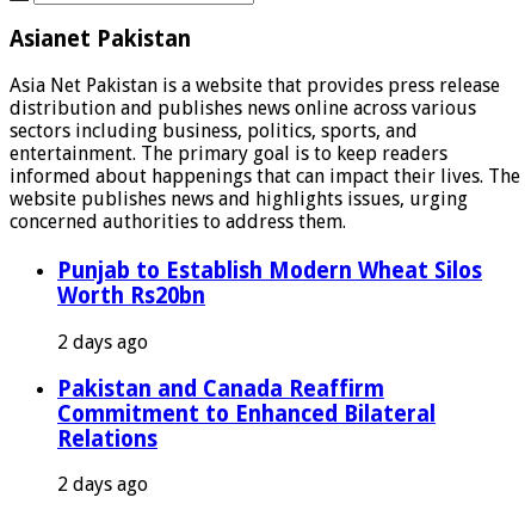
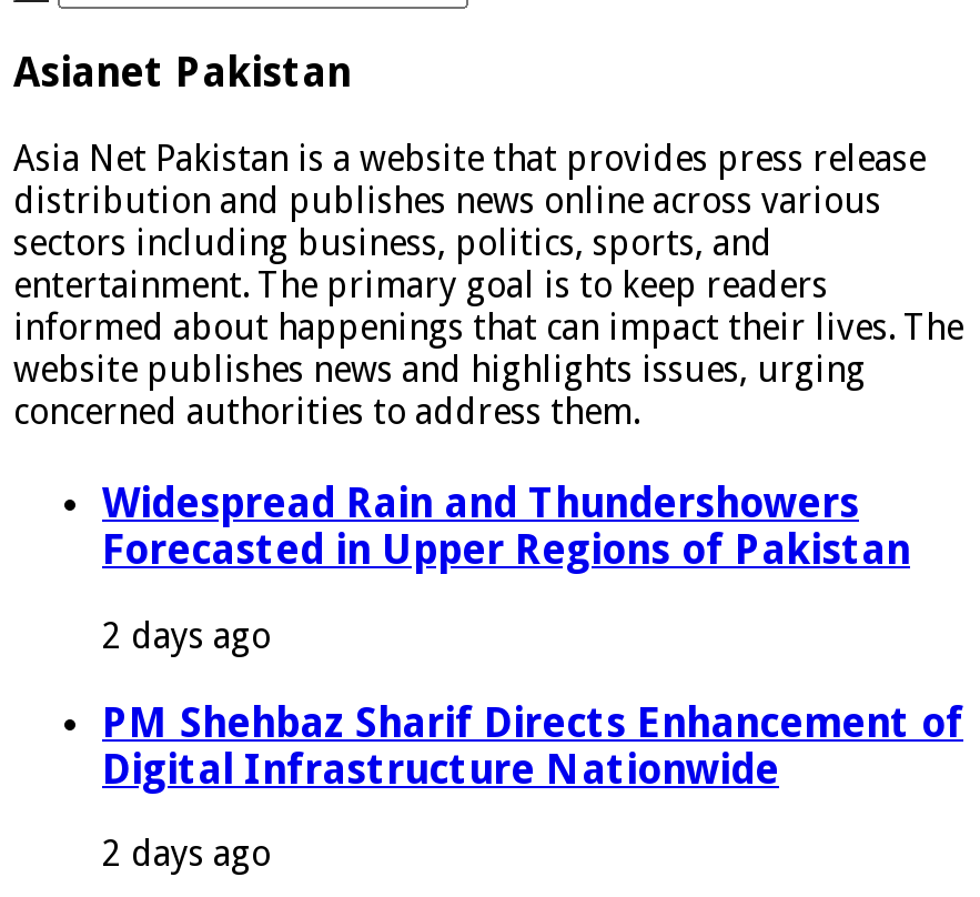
- Punjab to Establish Modern Wheat Silos
- Worth Rs20bn
+ Widespread Rain and Thundershowers
+ Forecasted in Upper Regions of Pakistan

- Pakistan and Canada Reaffirm
- Commitment to Enhanced Bilateral
- Relations
+ PM Shehbaz Sharif Directs Enhancement of
+ Digital Infrastructure Nationwide
